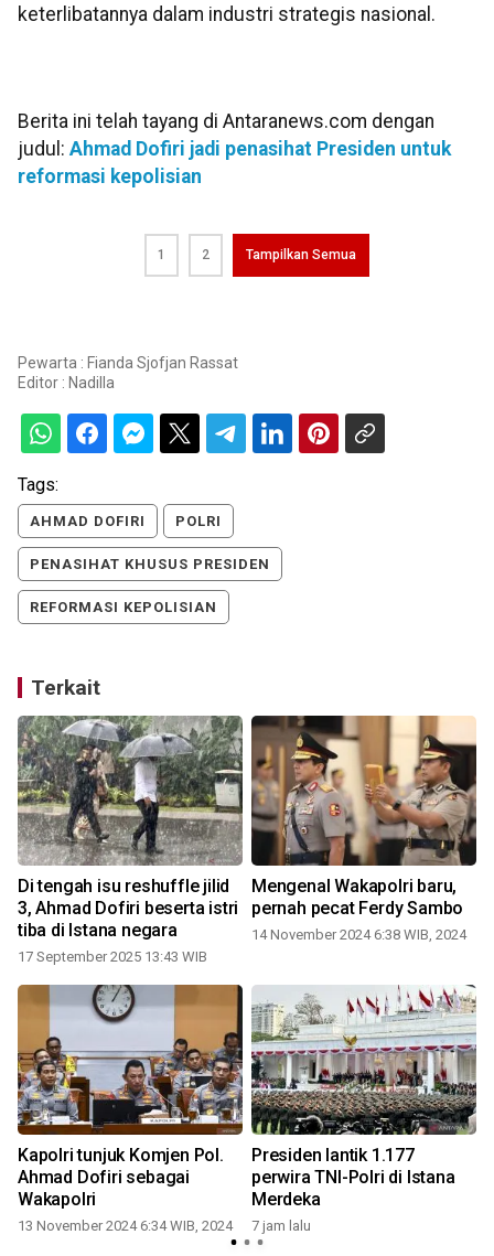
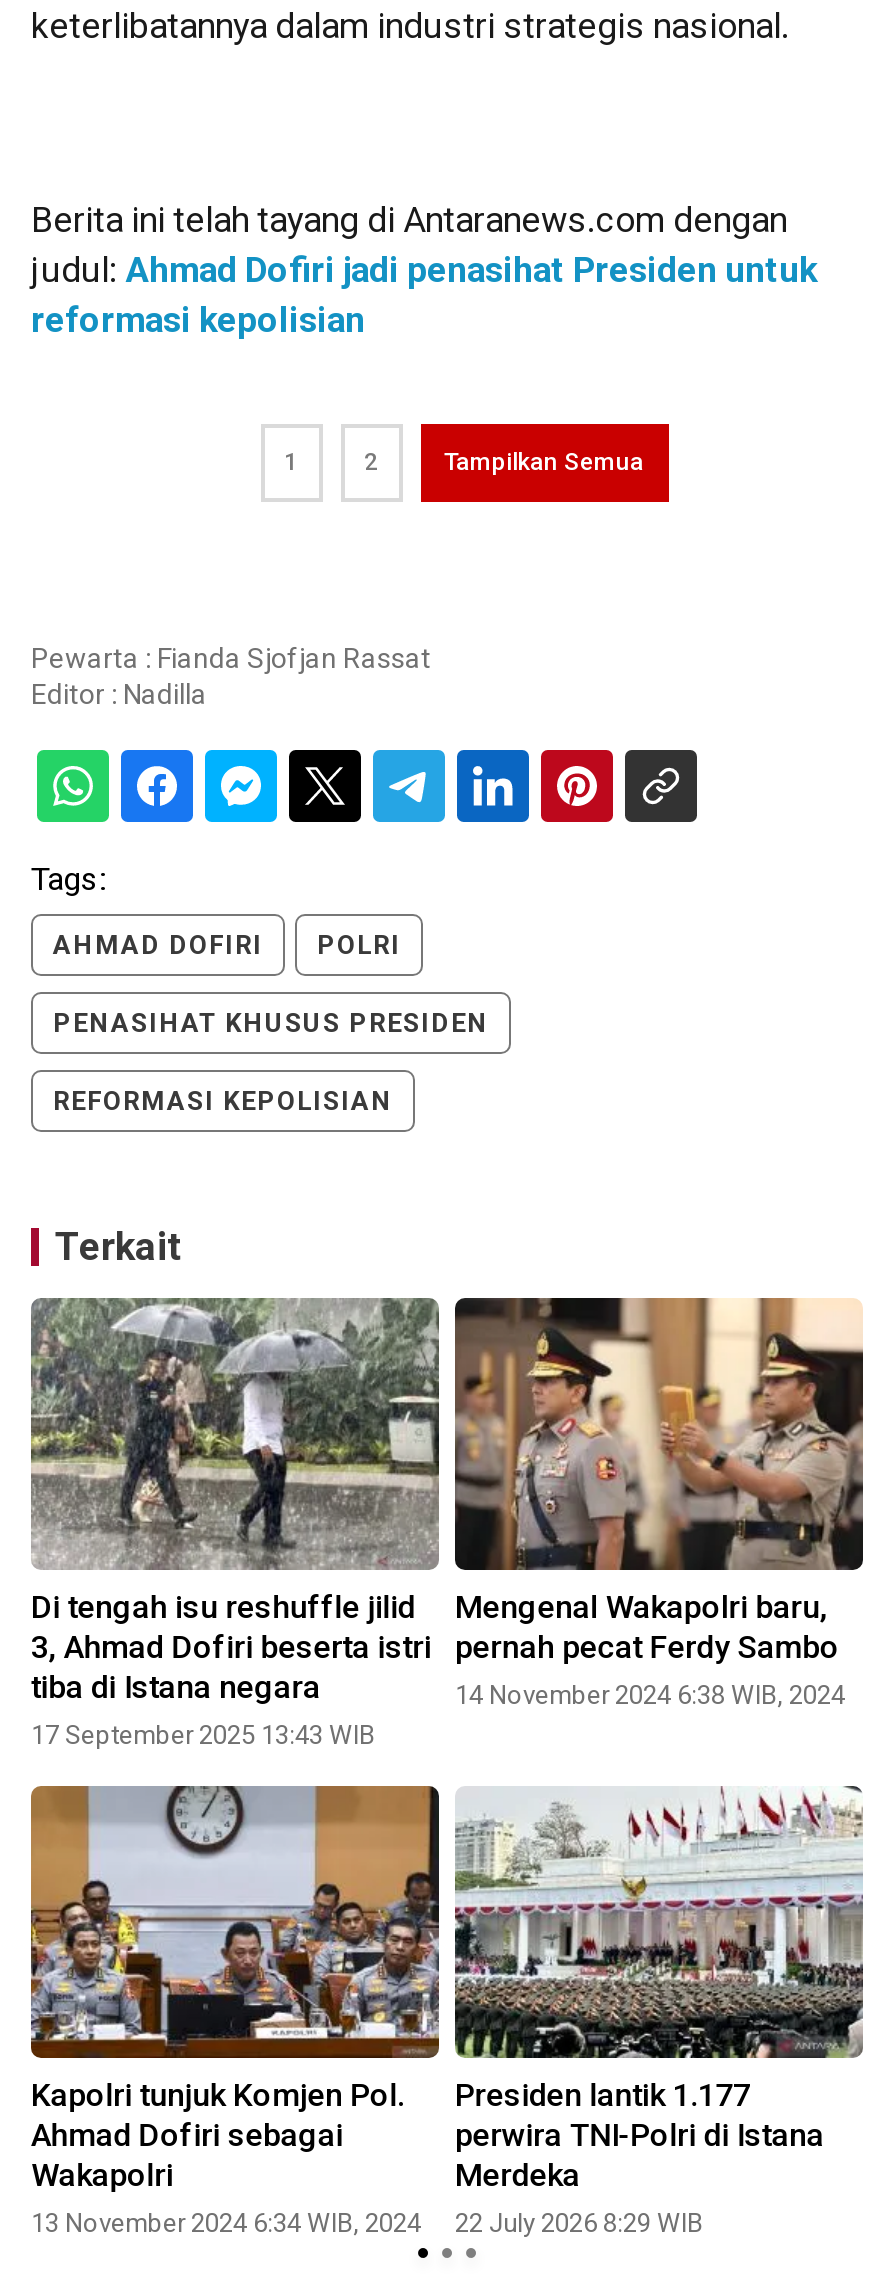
- 13 November 2024 6:34 WIB, 2024 7 jam lalu
+ 13 November 2024 6:34 WIB, 2024 22 July 2026 8:29 WIB
